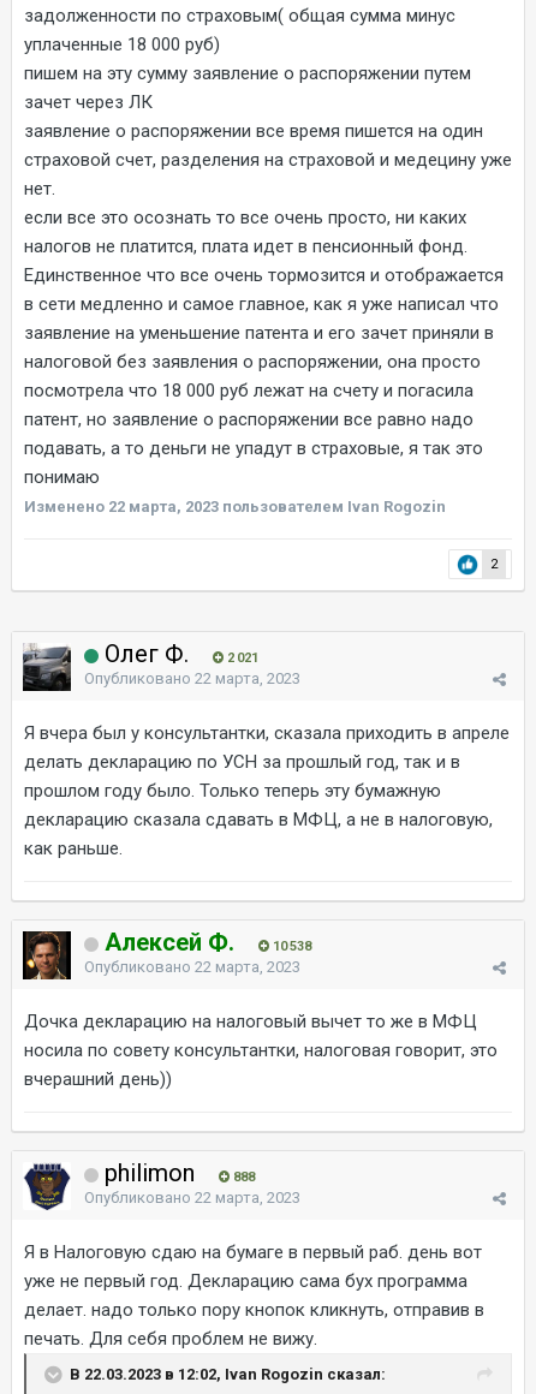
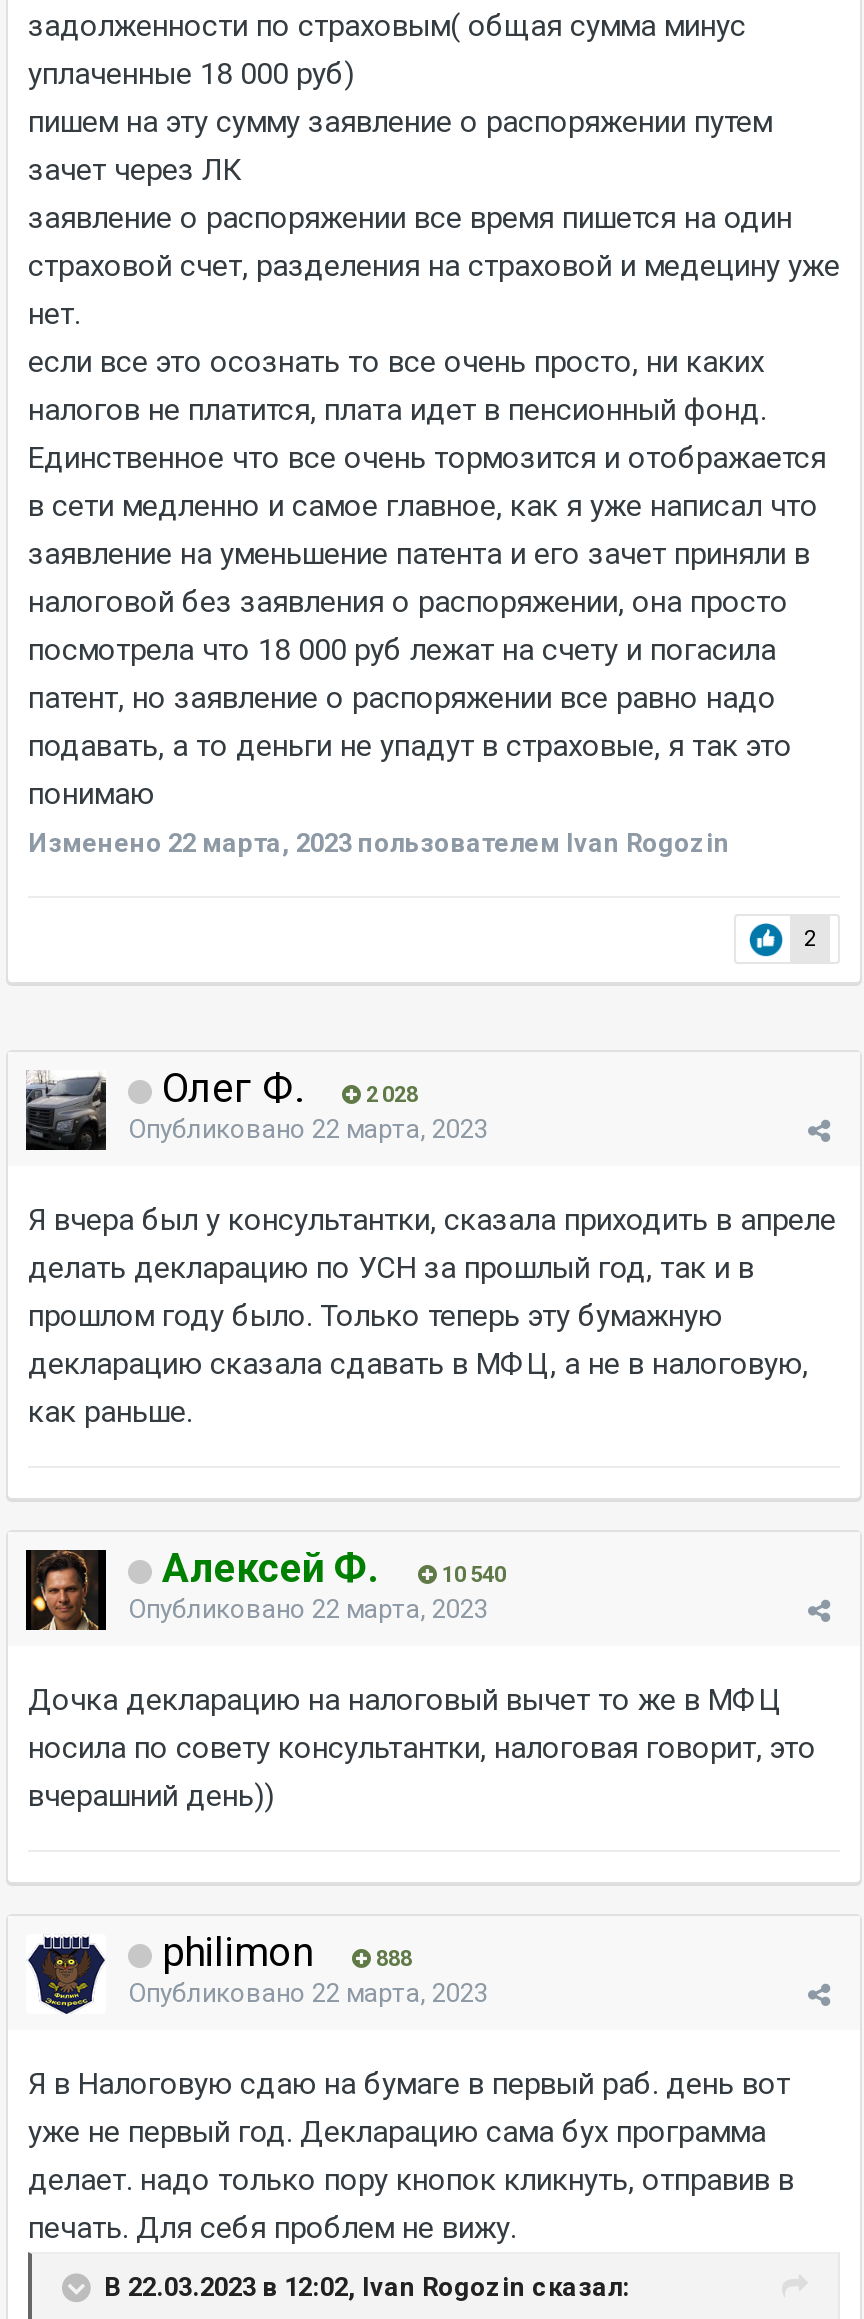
- Олег Ф. 2 021
+ Олег Ф. 2 028

- 10 538
+ 10 540
